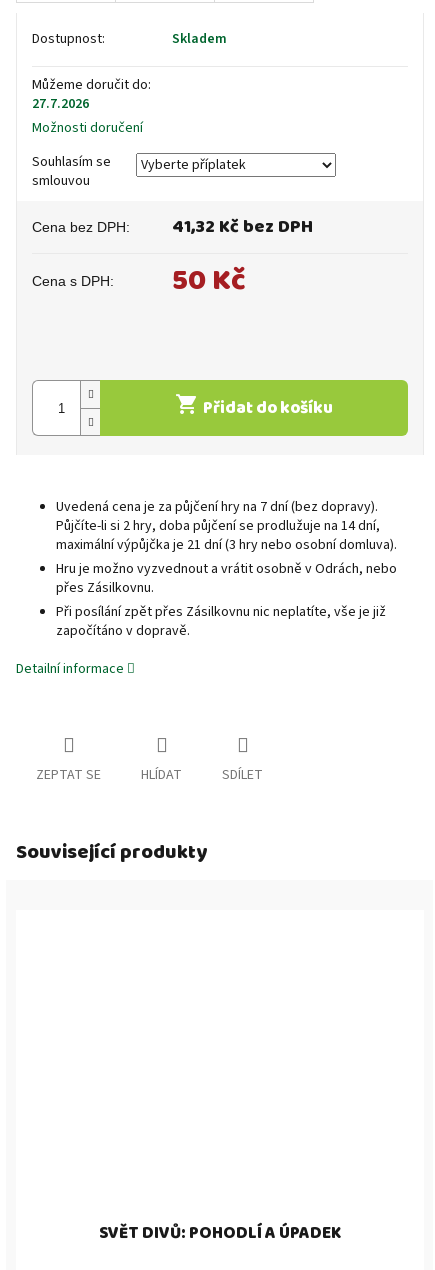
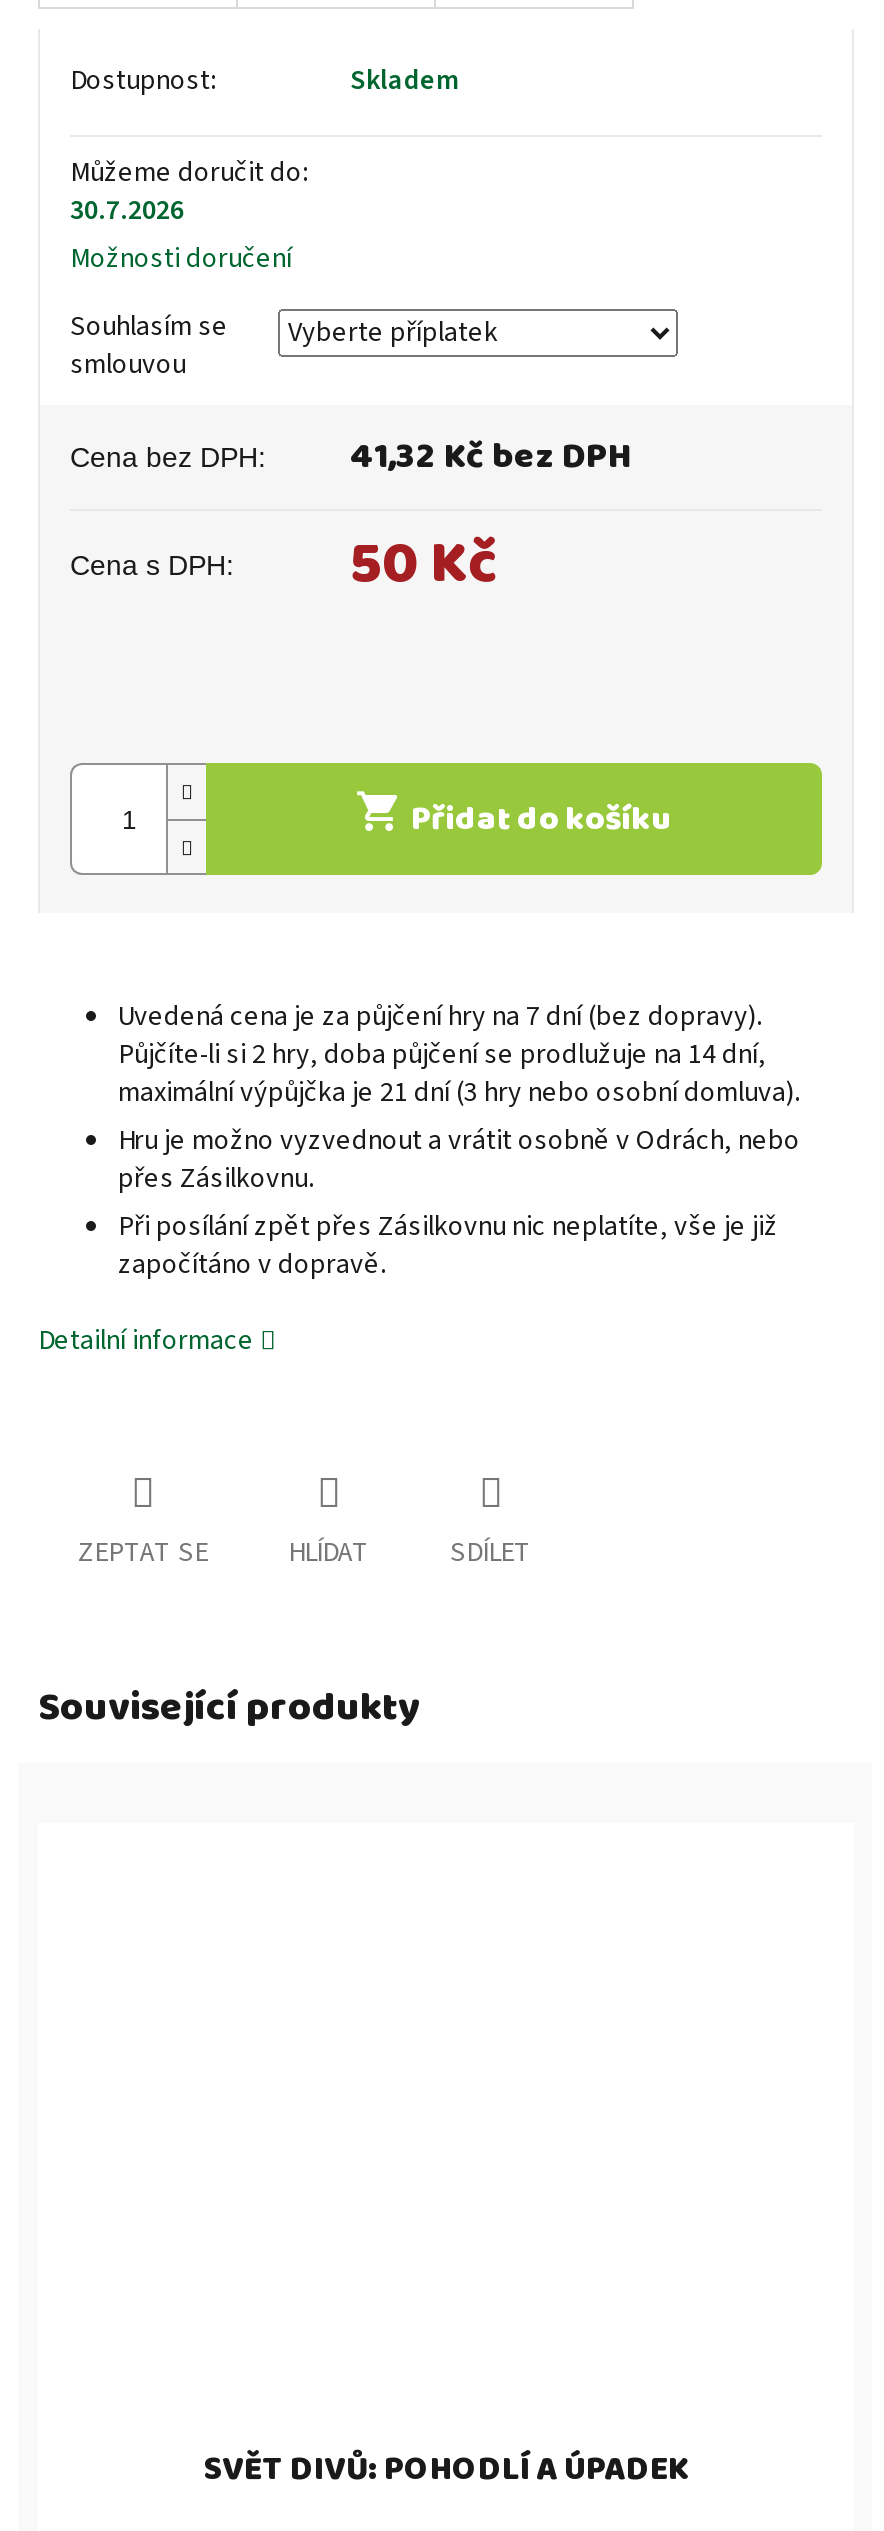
- 27.7.2026
+ 30.7.2026
